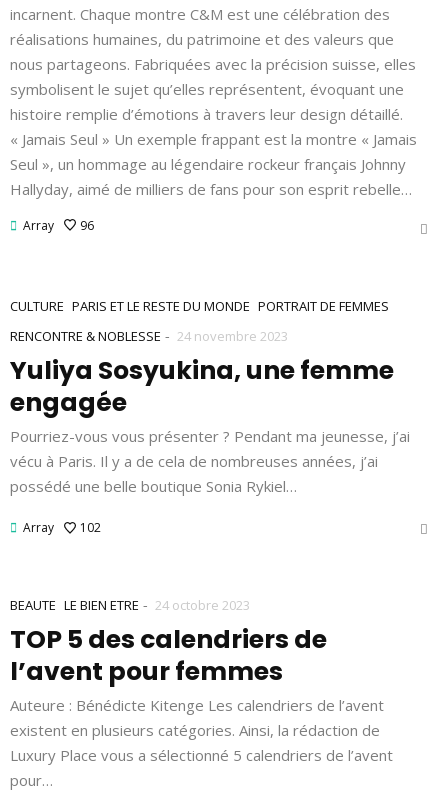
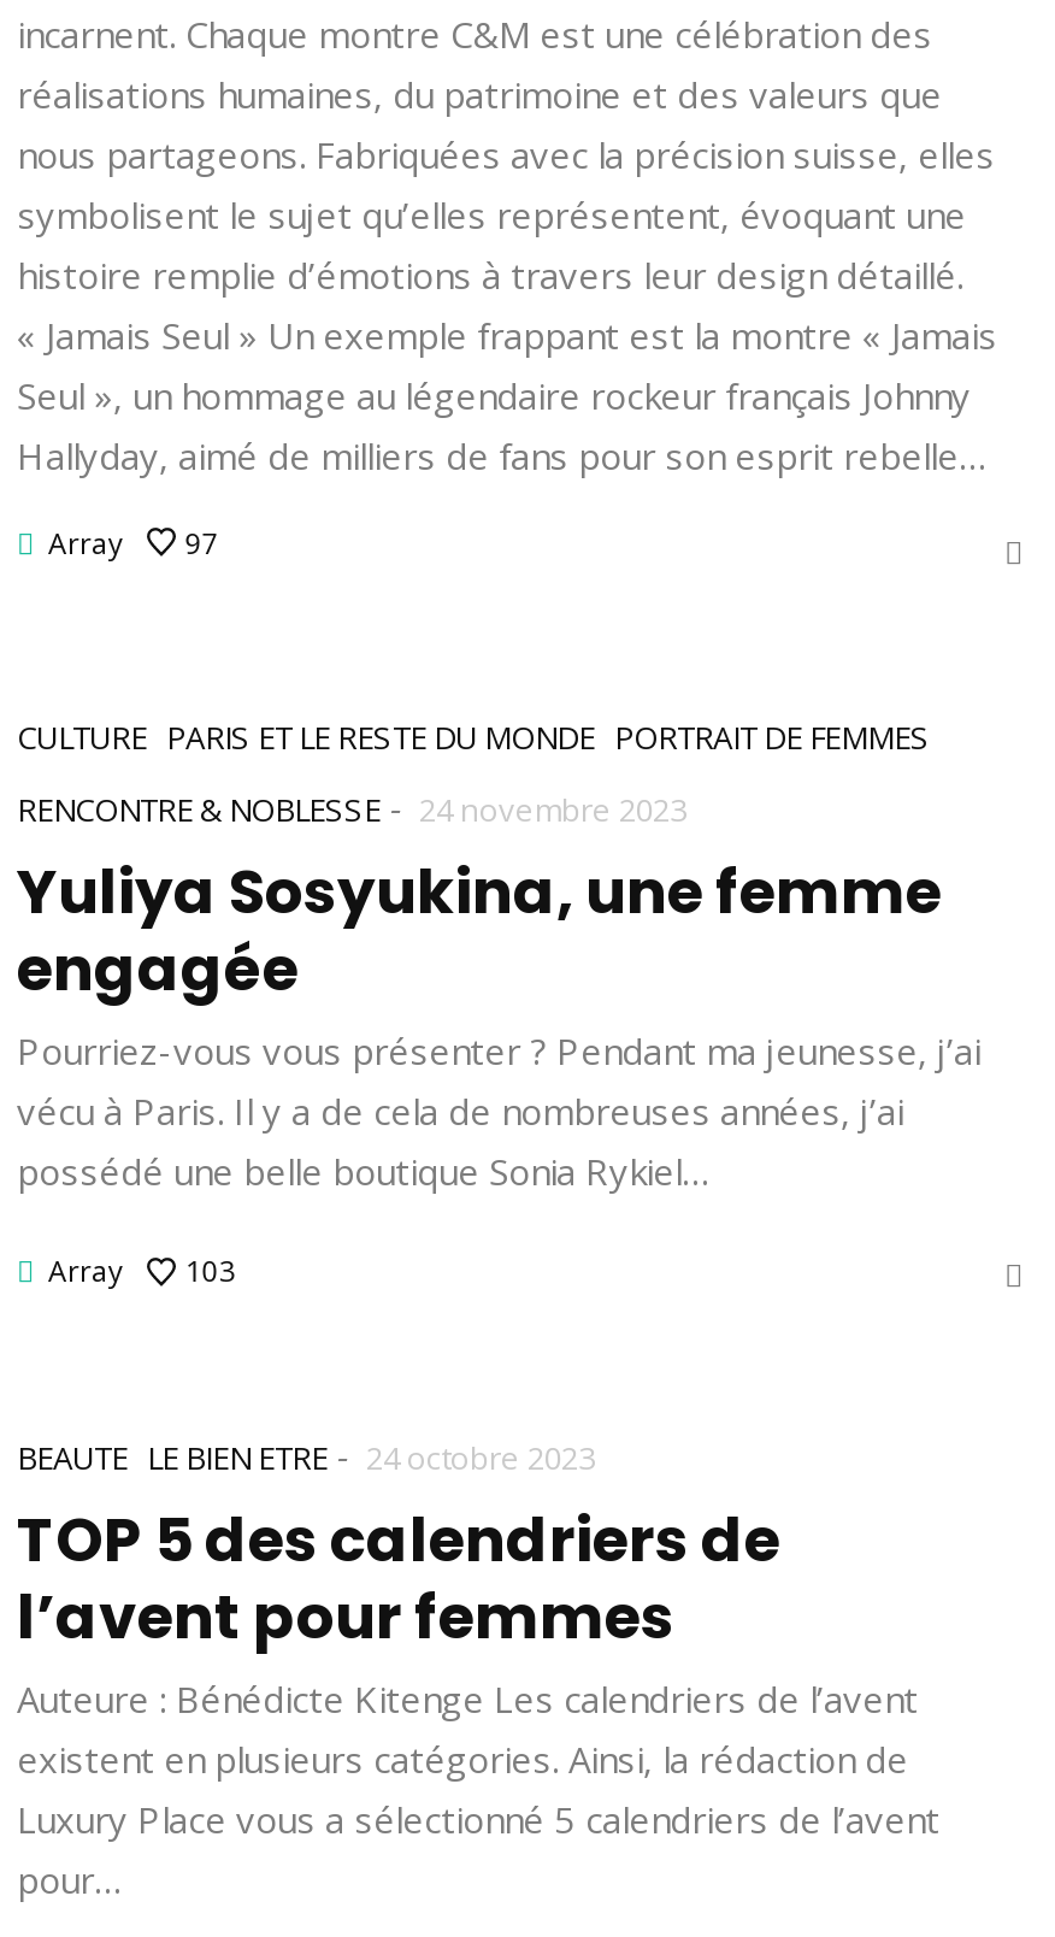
- Array 96
+ Array 97

- Array 102
+ Array 103
